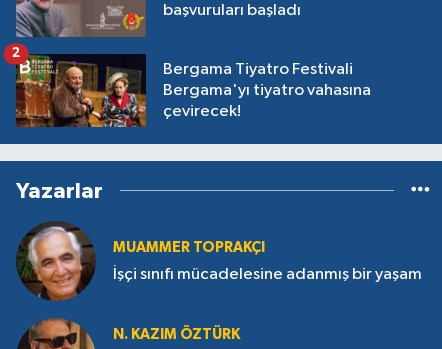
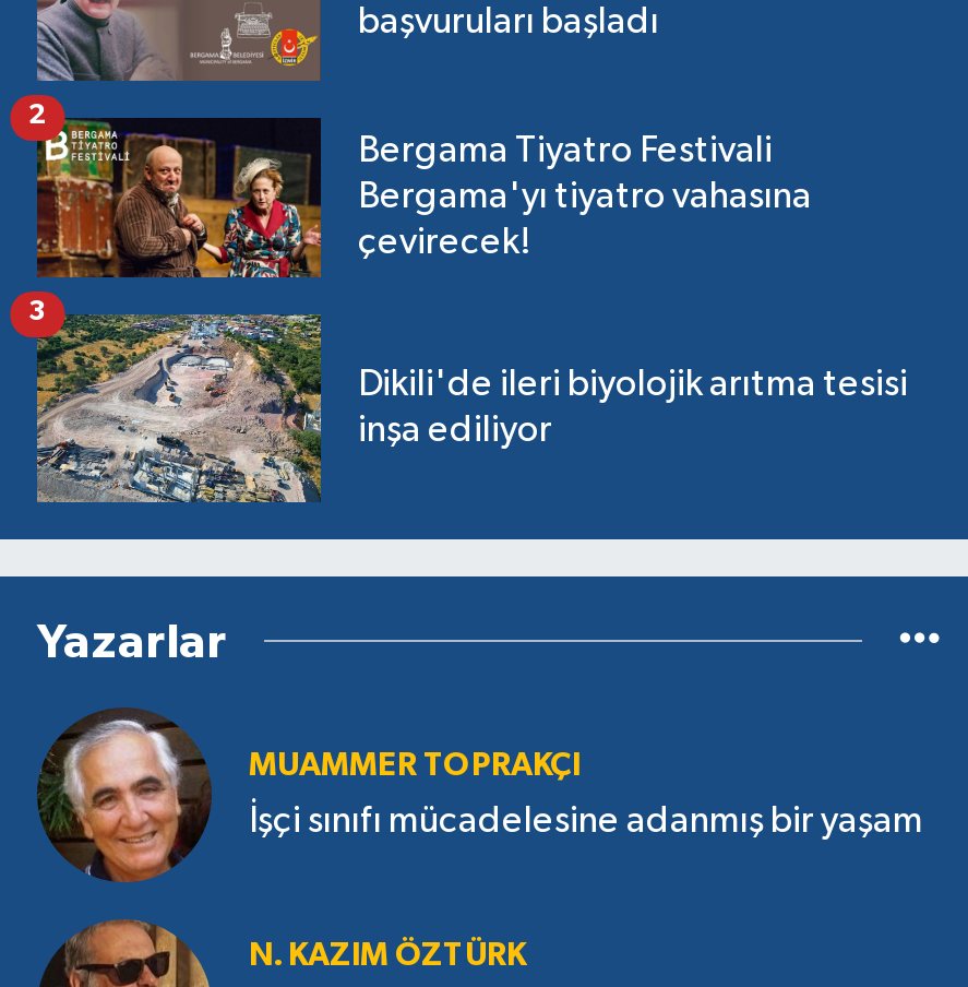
+ [image]
+ 3

+ Dikili'de ileri biyolojik arıtma tesisi
+ inşa ediliyor
